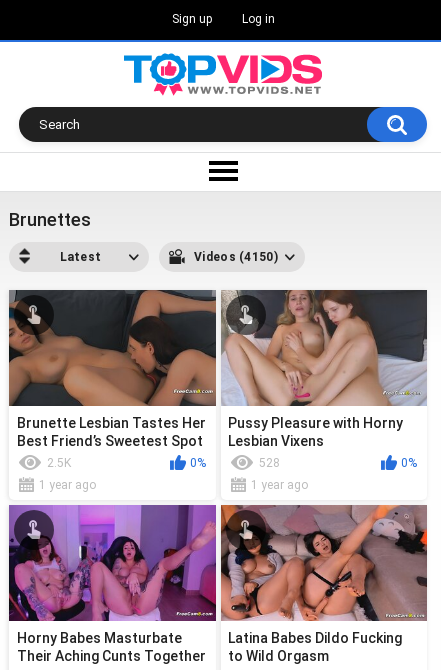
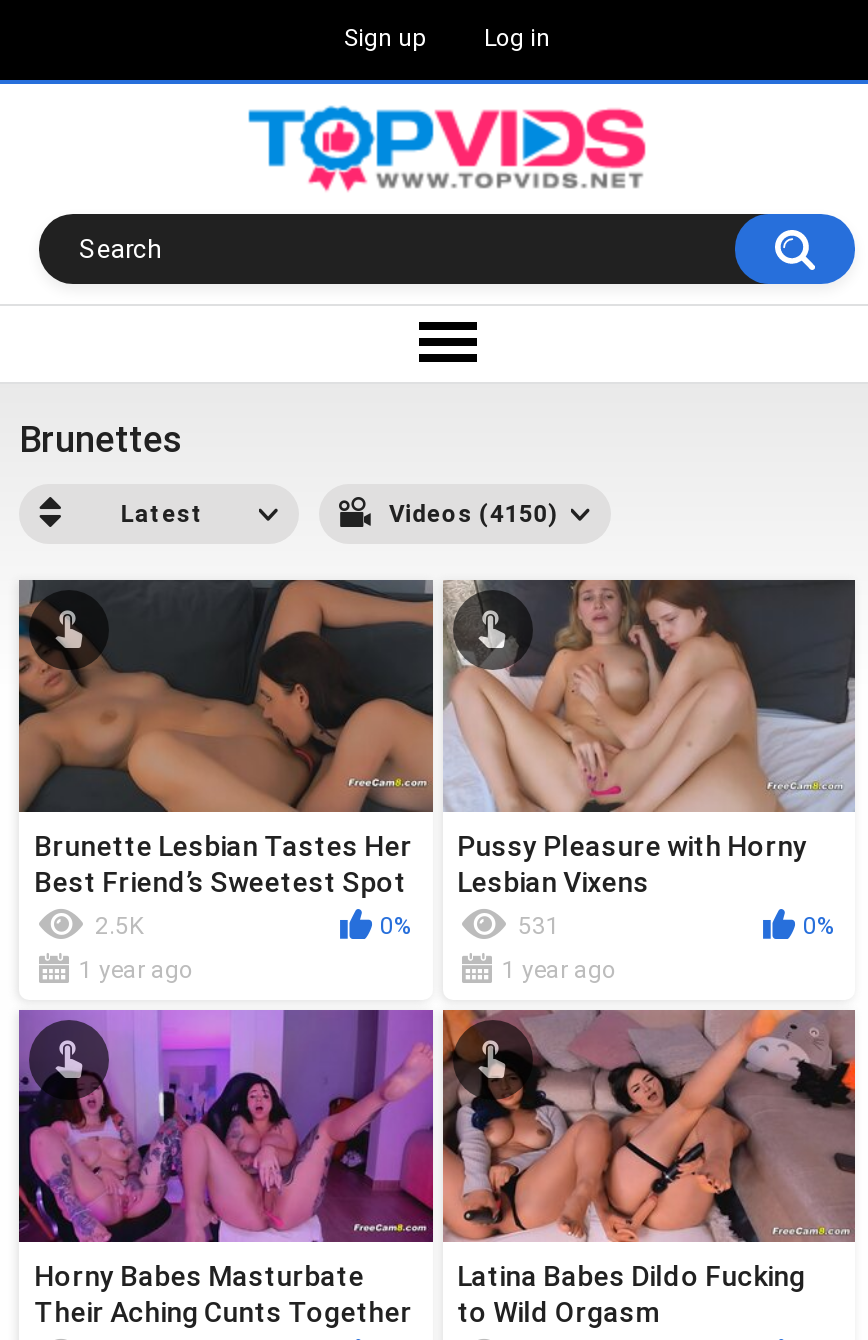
- 528
+ 531
